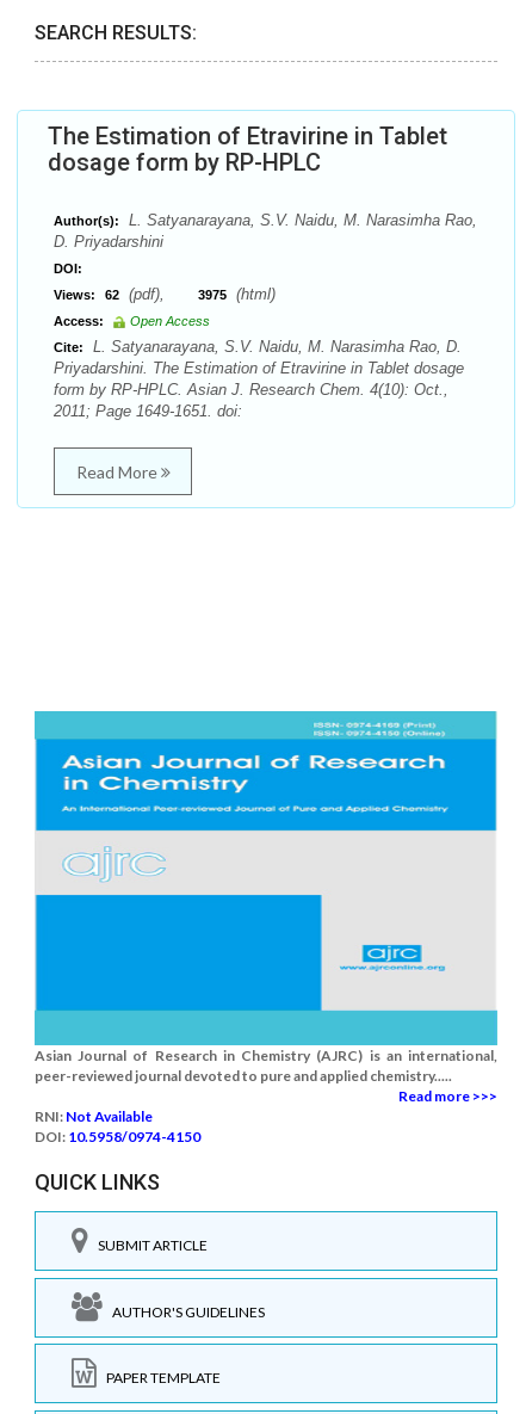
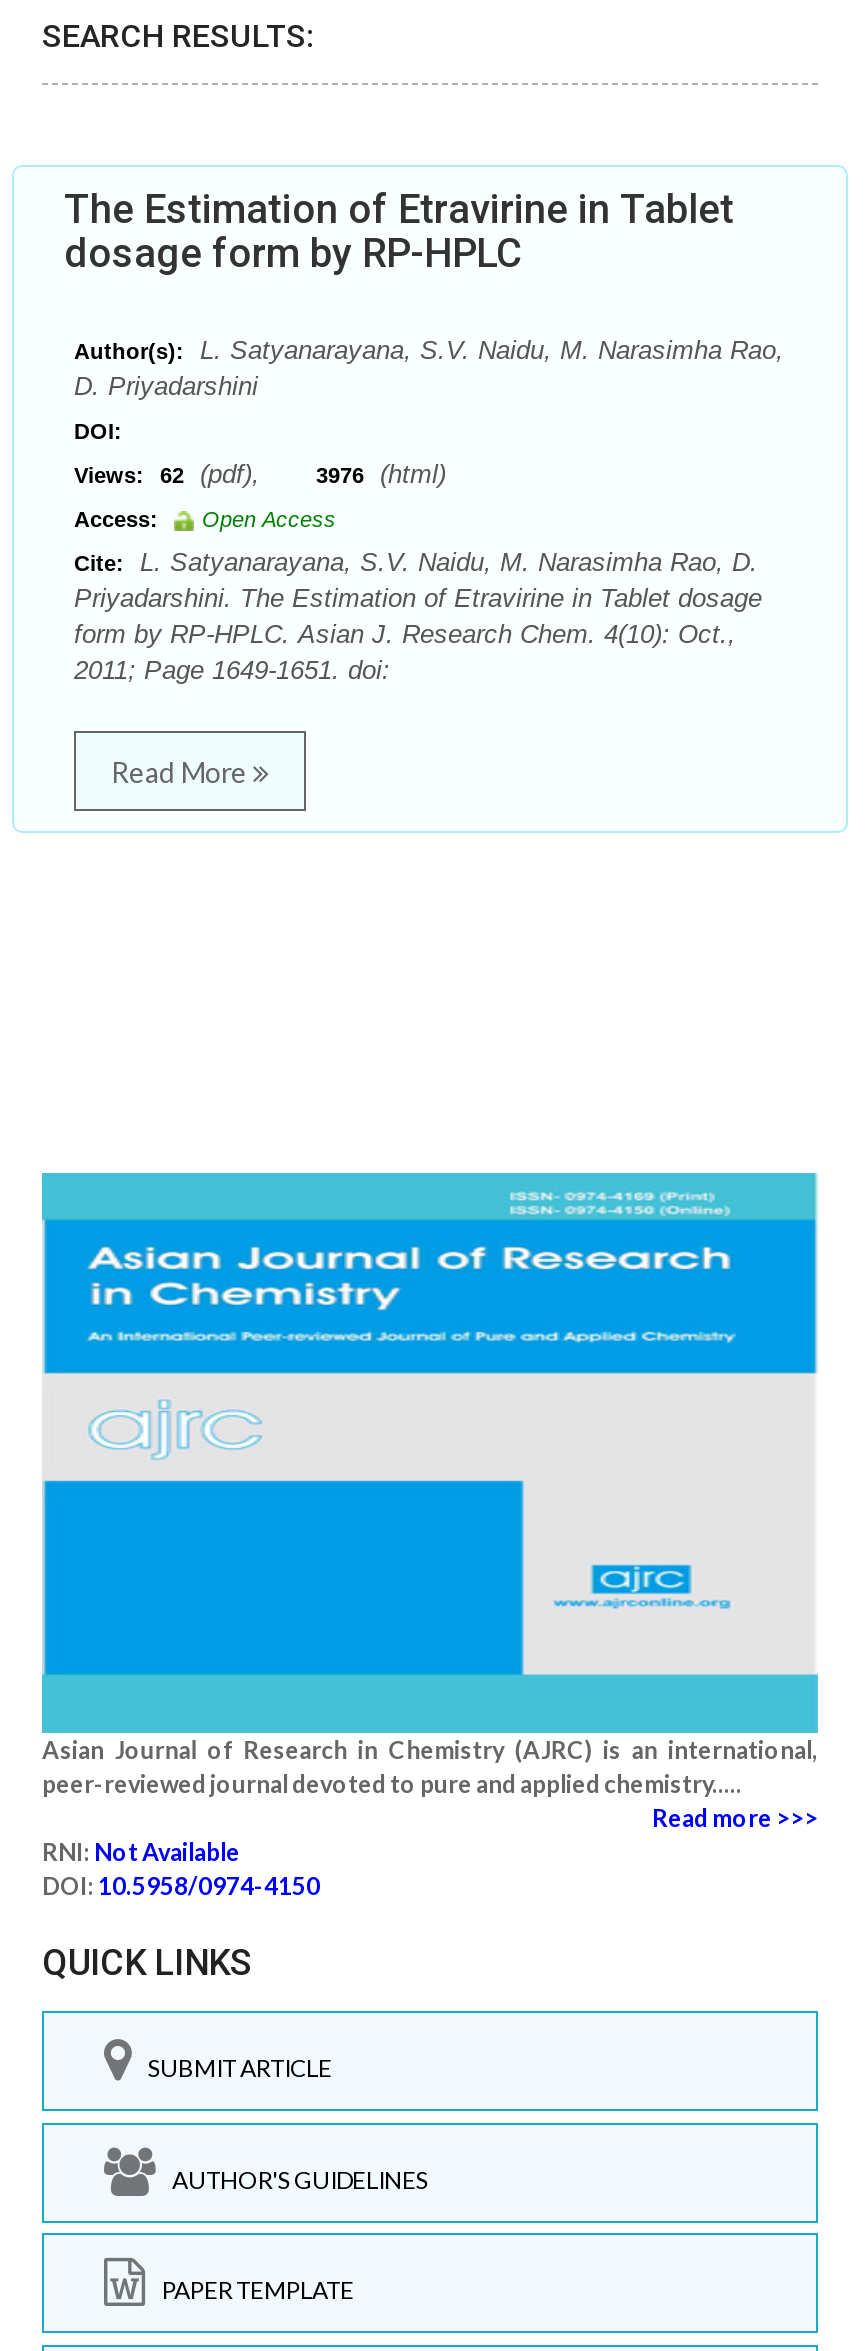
- Views: 62 (pdf), 3975 (html)
+ Views: 62 (pdf), 3976 (html)
